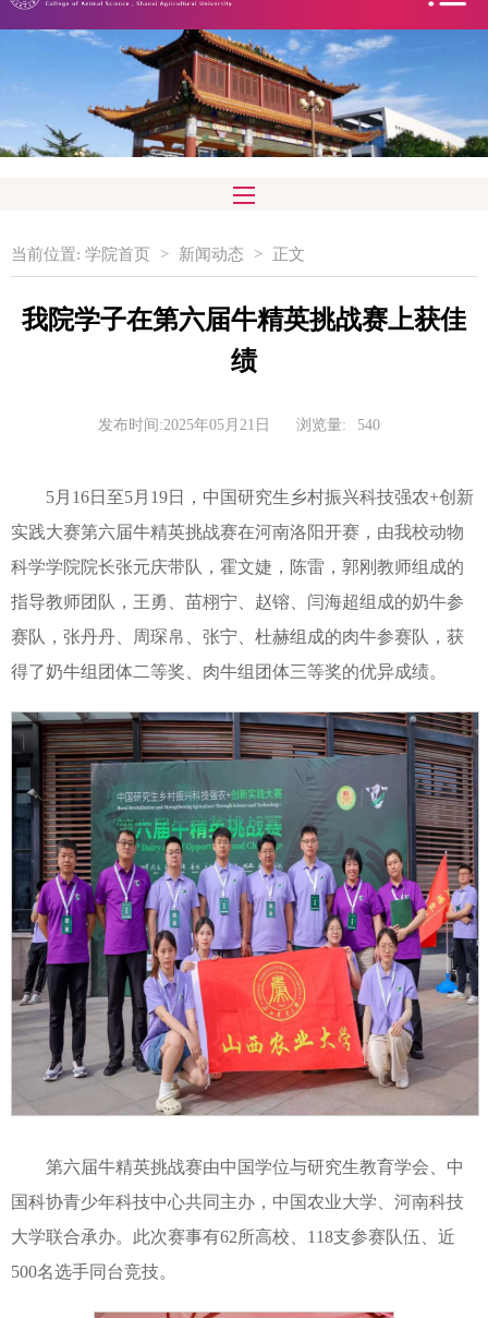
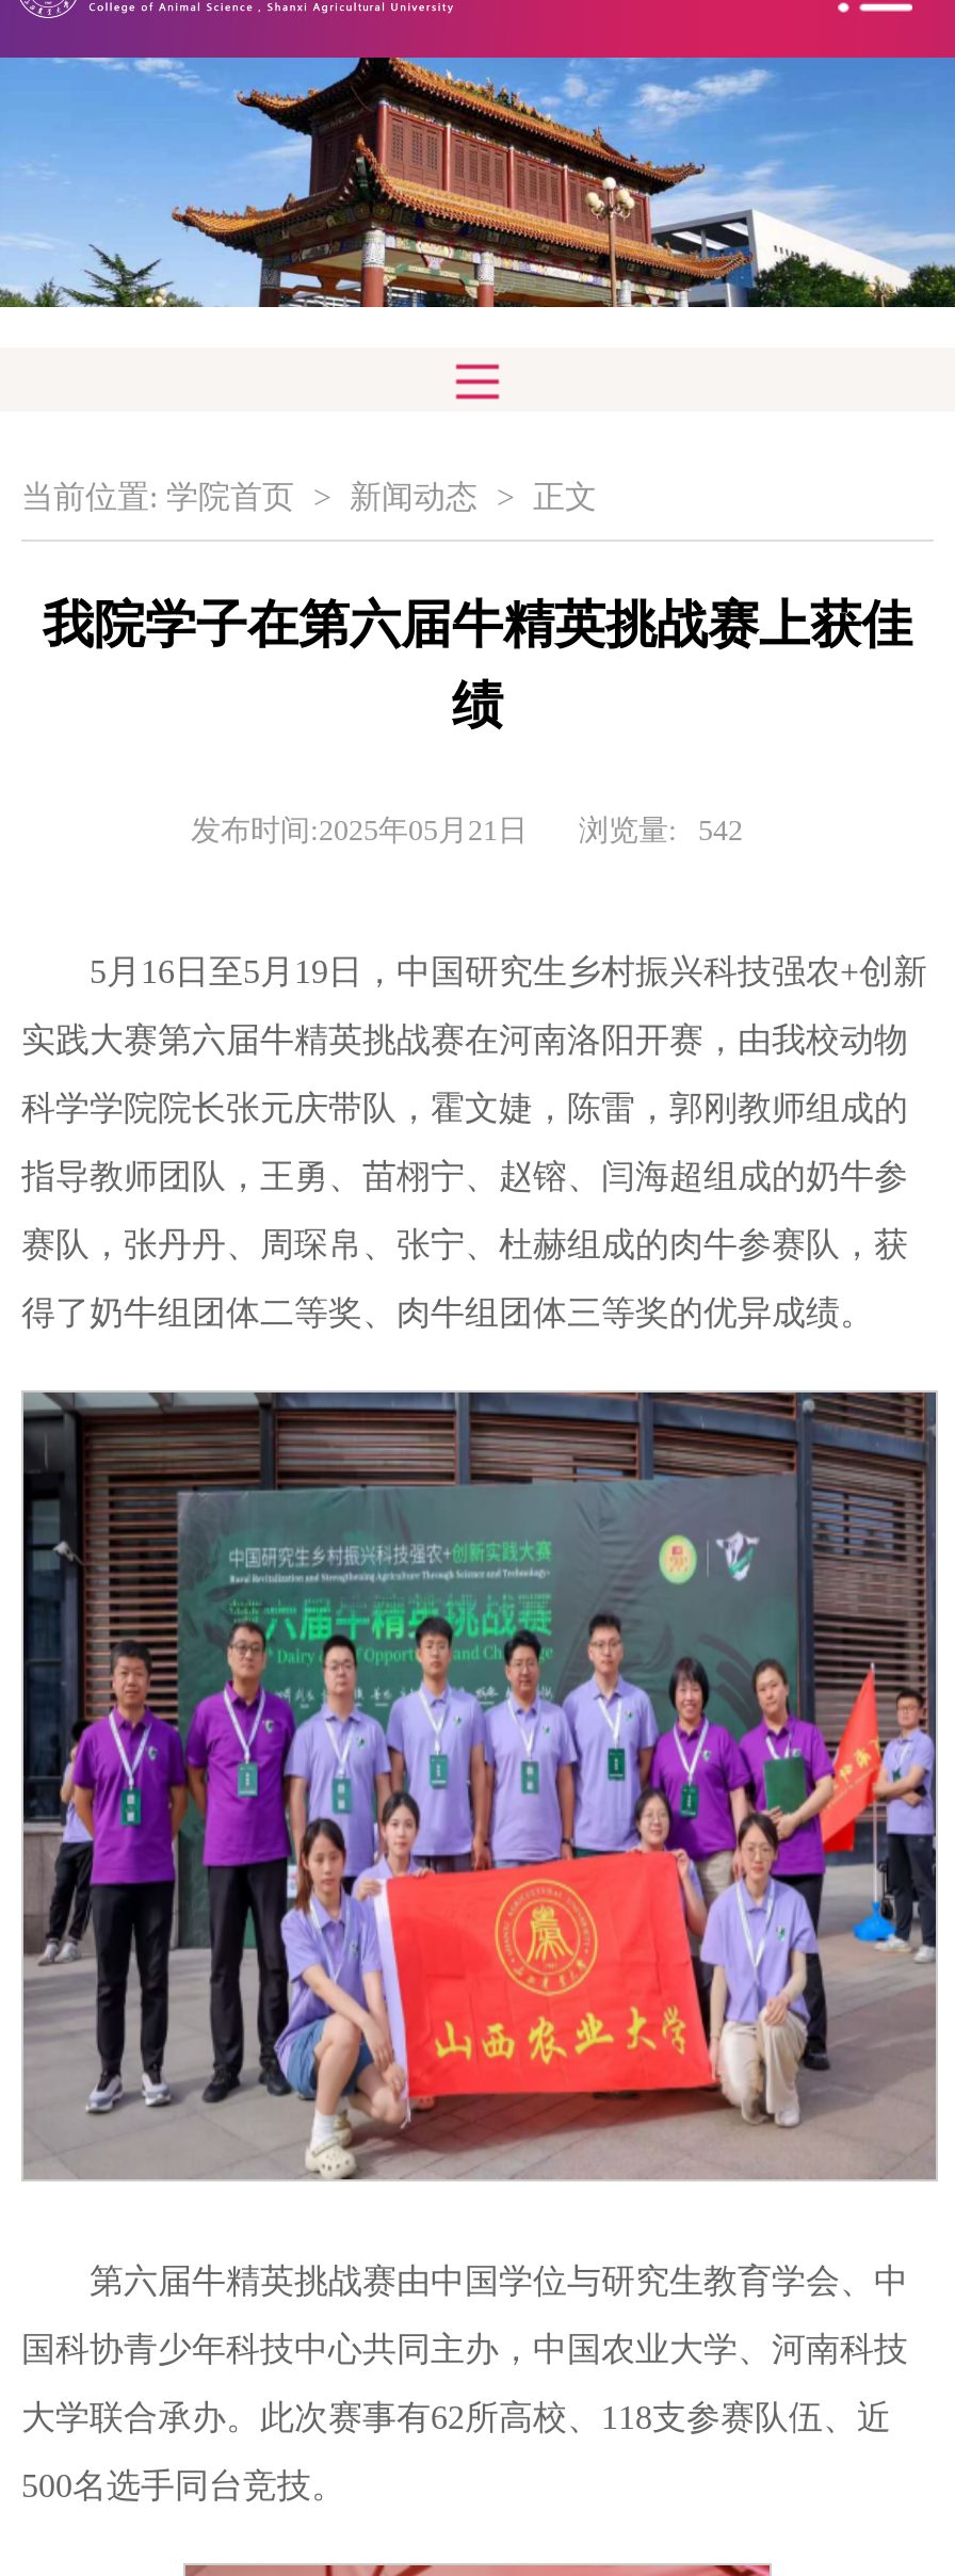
- 发布时间:2025年05月21日 浏览量: 540
+ 发布时间:2025年05月21日 浏览量: 542
